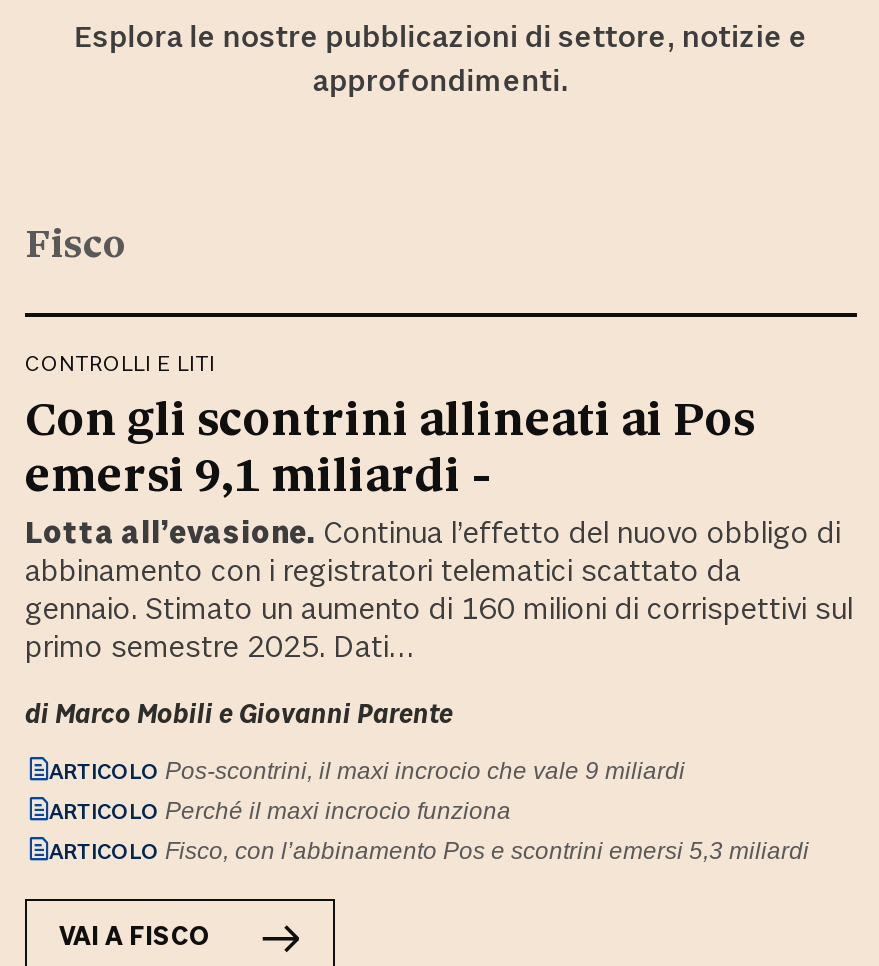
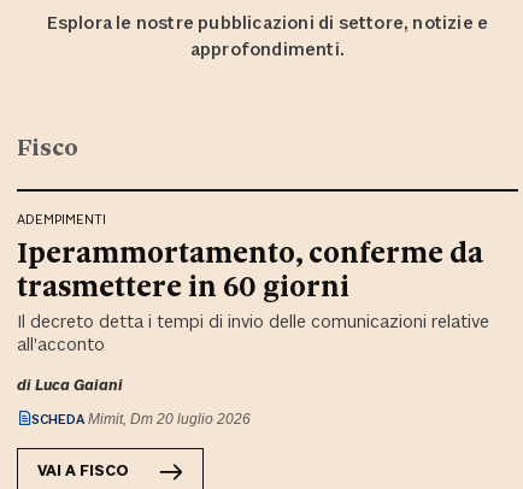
- CONTROLLI E LITI
- Con gli scontrini allineati ai Pos
- emersi 9,1 miliardi -
- Lotta all’evasione. Continua l’effetto del nuovo obbligo di
- abbinamento con i registratori telematici scattato da
- gennaio. Stimato un aumento di 160 milioni di corrispettivi sul
- primo semestre 2025. Dati…
+ ADEMPIMENTI
+ Iperammortamento, conferme da
+ trasmettere in 60 giorni
+ Il decreto detta i tempi di invio delle comunicazioni relative
+ all’acconto

- di Marco Mobili e Giovanni Parente
+ di Luca Gaiani

- ARTICOLO Pos-scontrini, il maxi incrocio che vale 9 miliardi
- ARTICOLO Perché il maxi incrocio funziona
- ARTICOLO Fisco, con l’abbinamento Pos e scontrini emersi 5,3 miliardi
+ SCHEDA Mimit, Dm 20 luglio 2026
